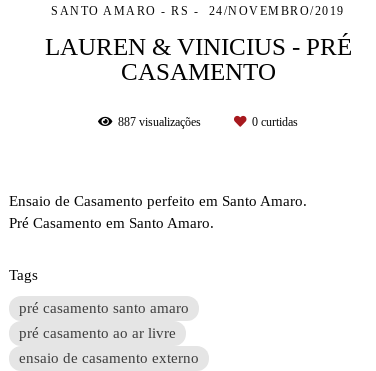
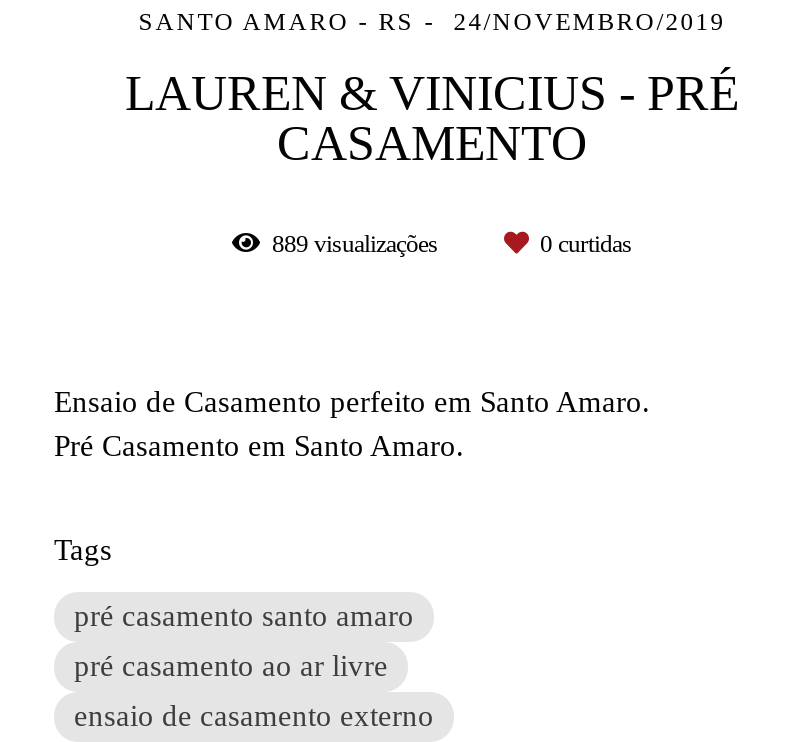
- 887 visualizações
+ 889 visualizações
